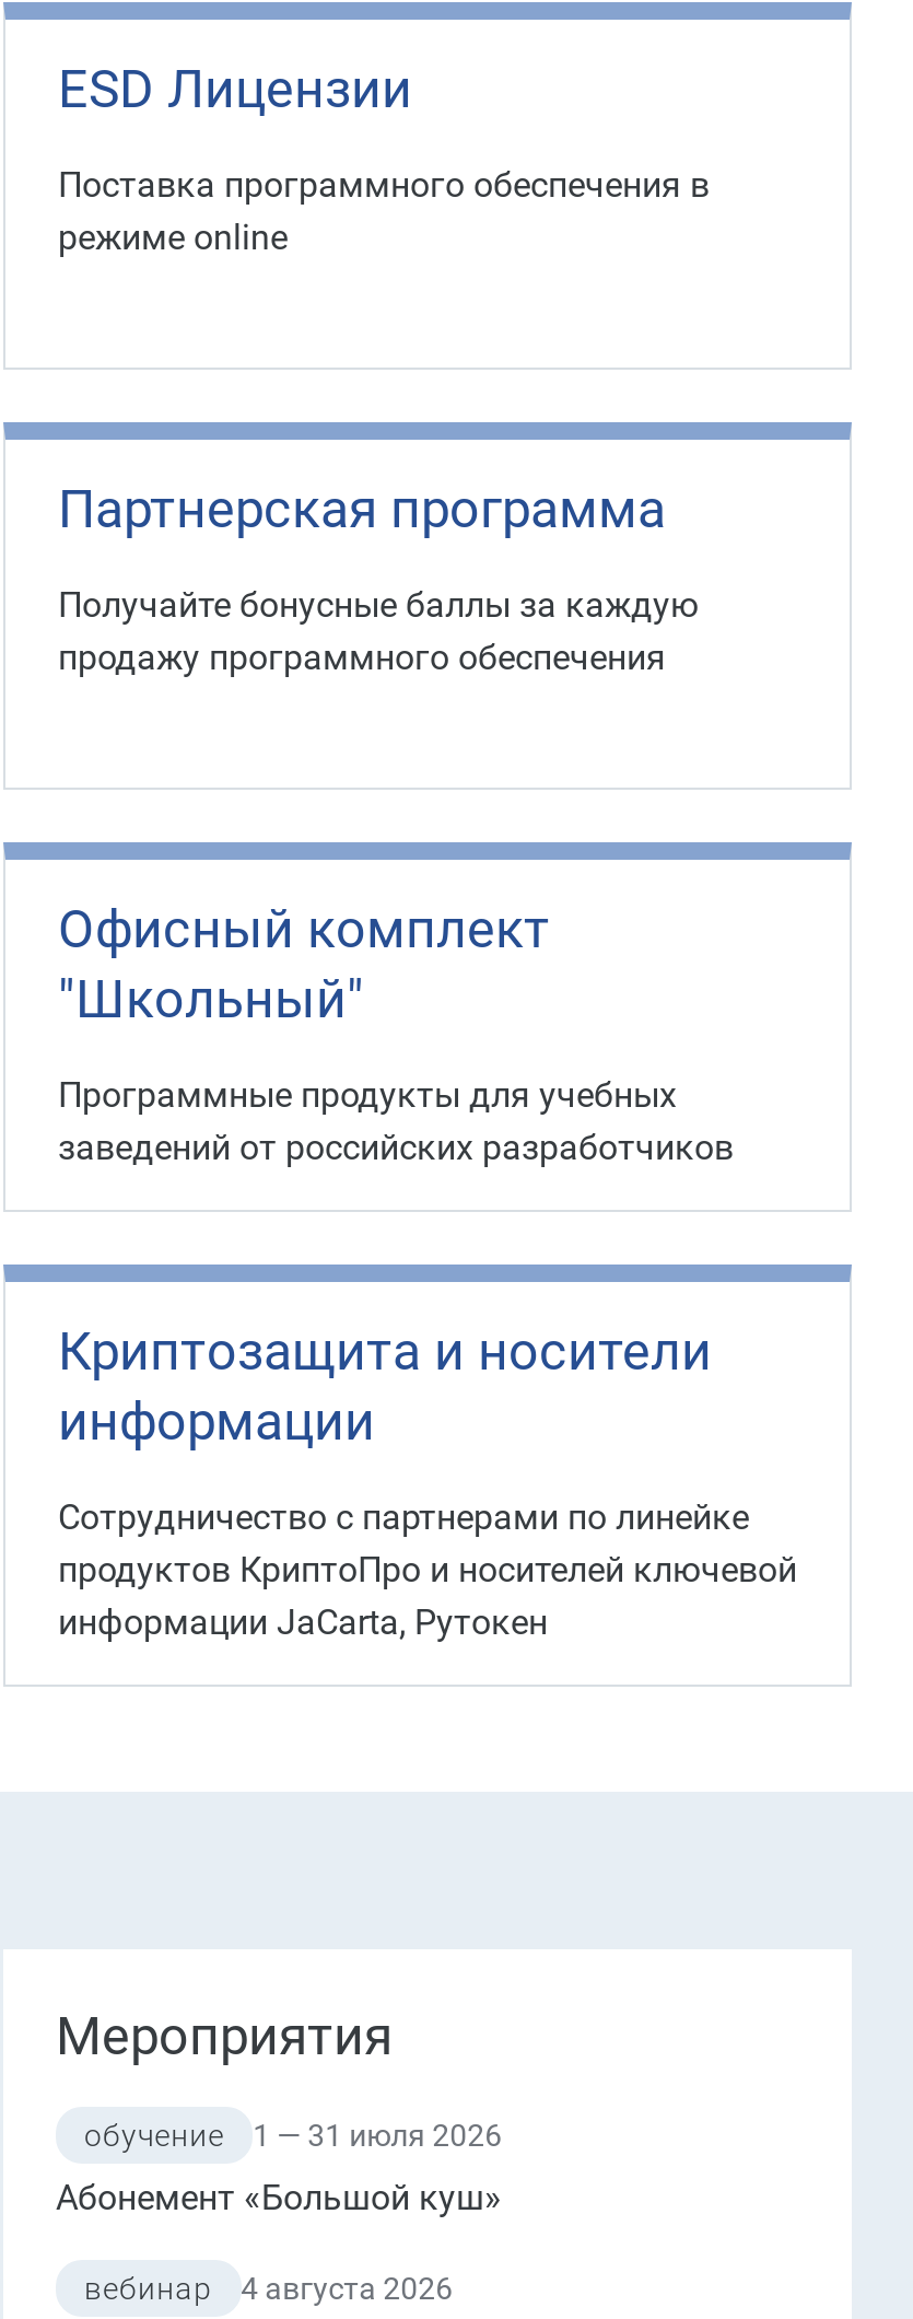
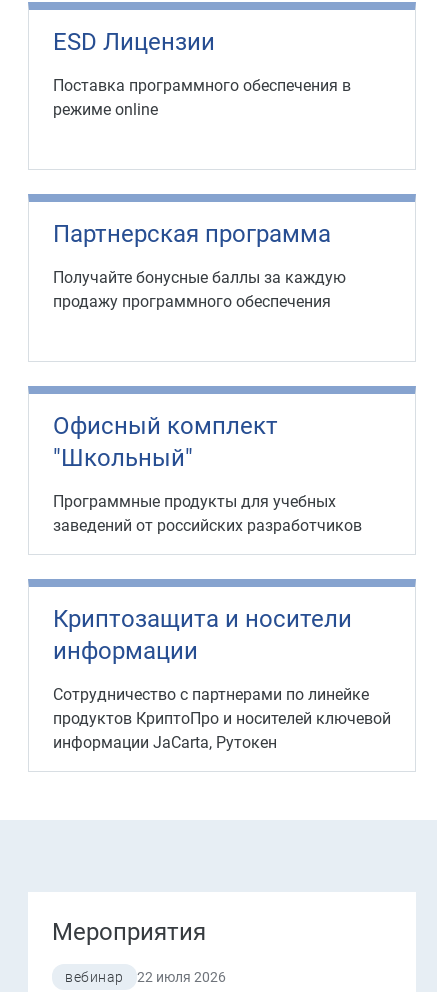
- обучение
- 1 — 31 июля 2026
- Абонемент «Большой куш»

- вебинар 4 августа 2026
+ вебинар 22 июля 2026
